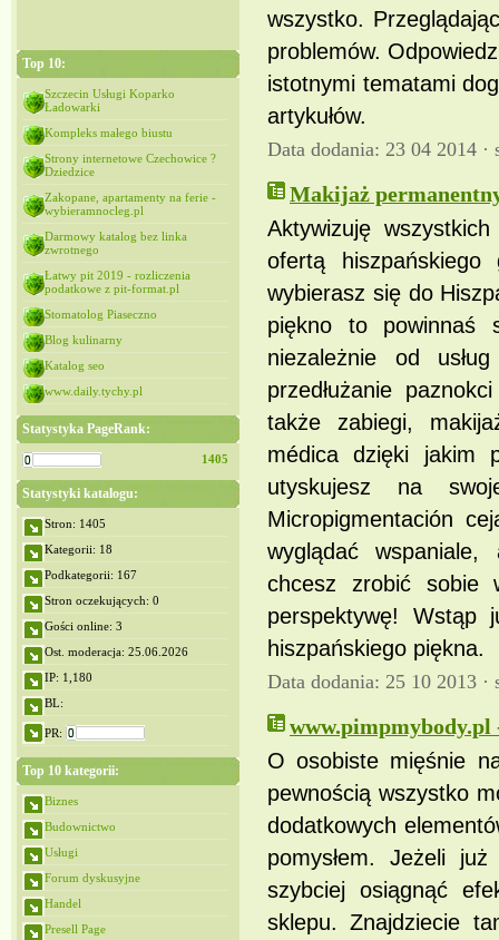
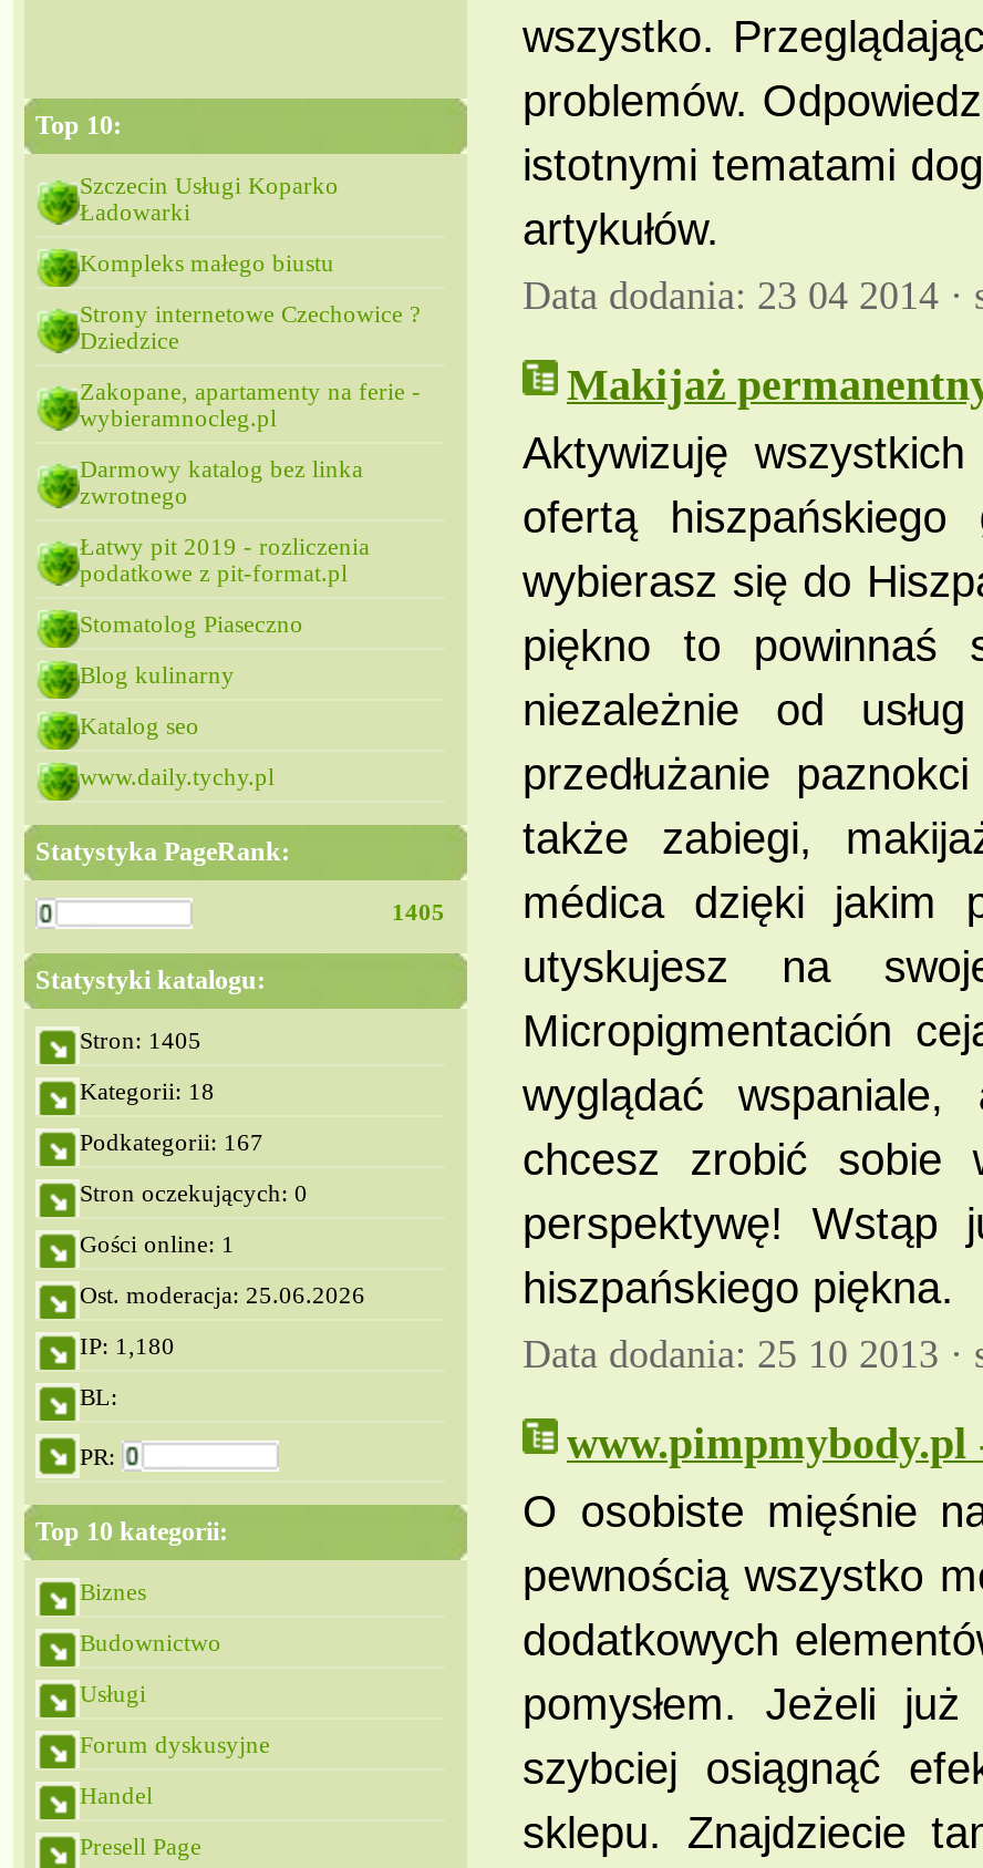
- Gości online: 3
+ Gości online: 1
